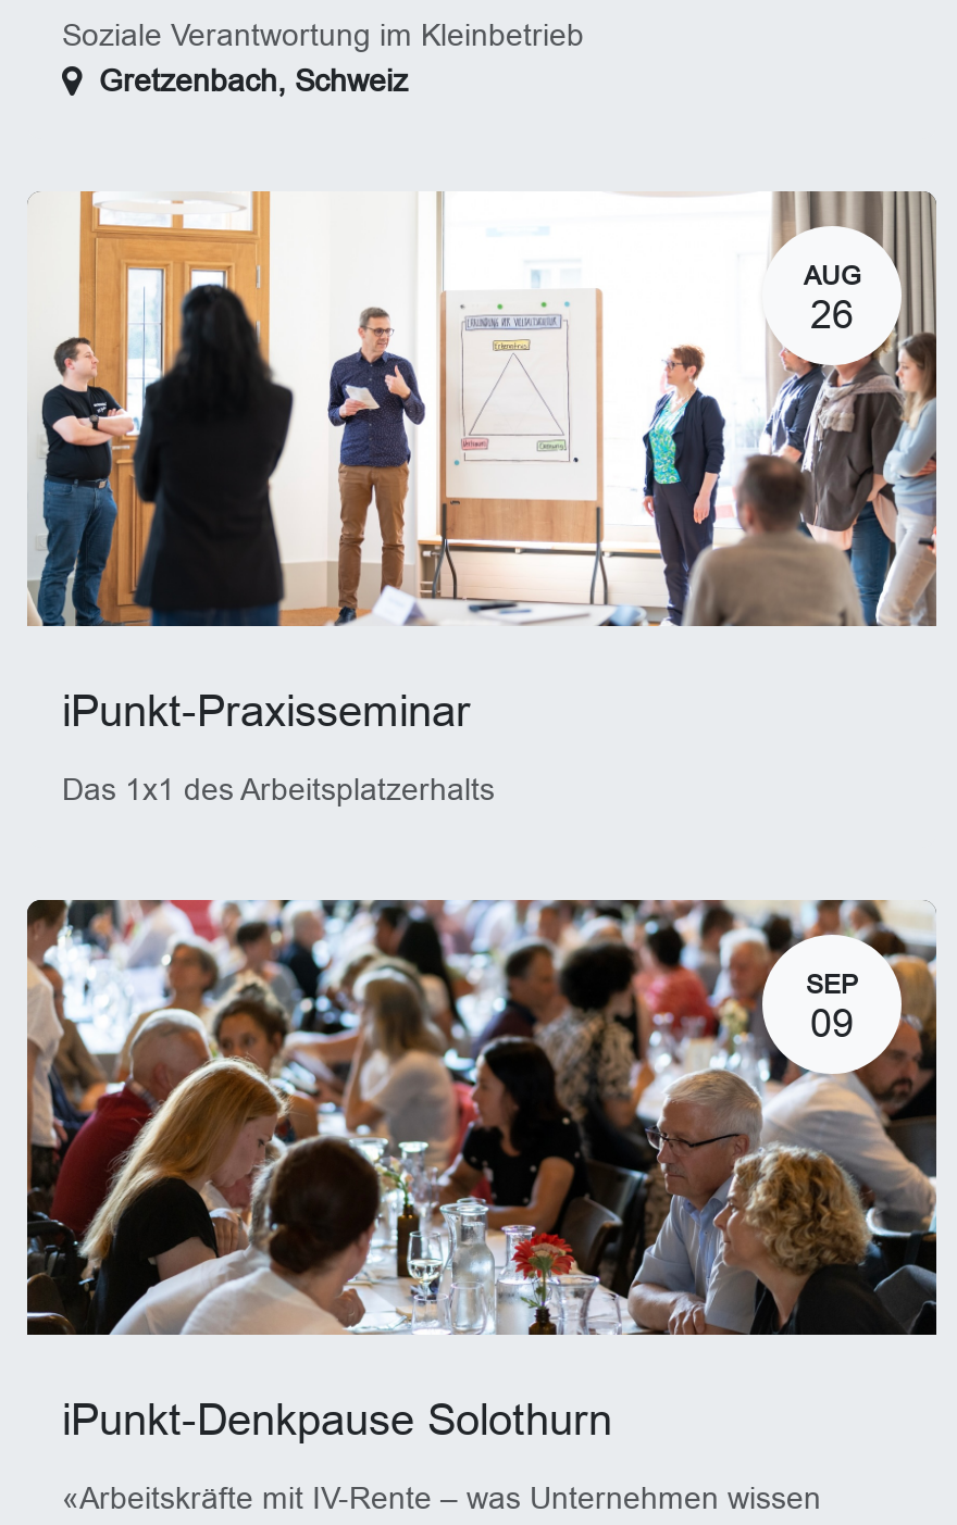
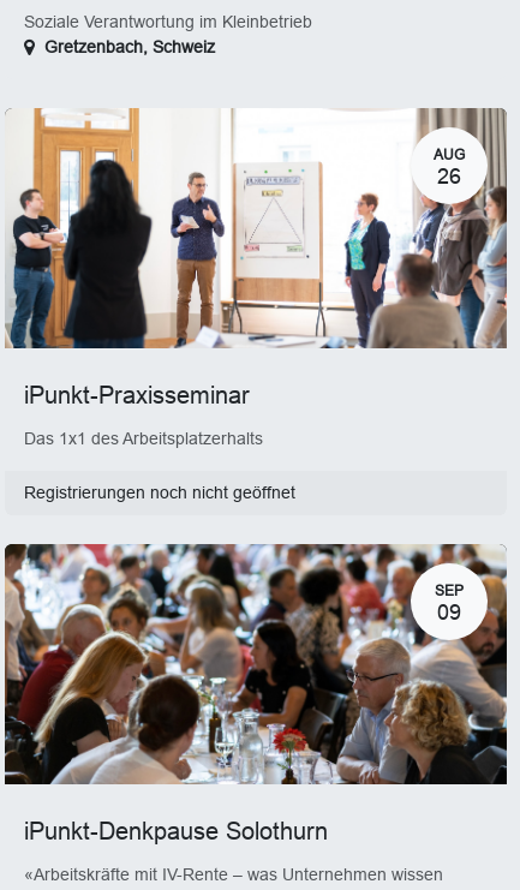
+ Registrierungen noch nicht geöffnet
